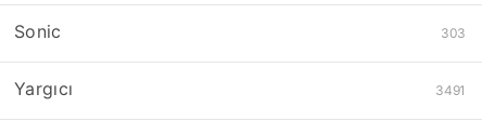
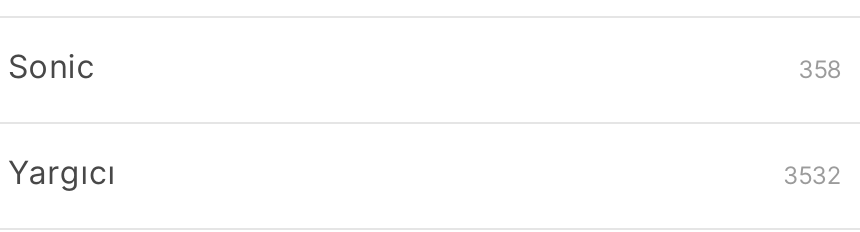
- 303
+ 358

- 3491
+ 3532
